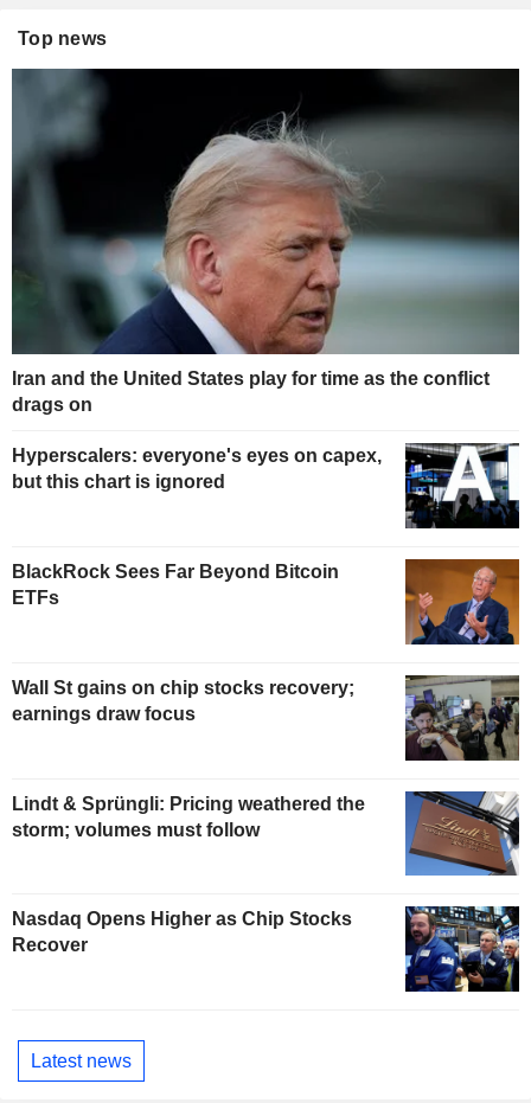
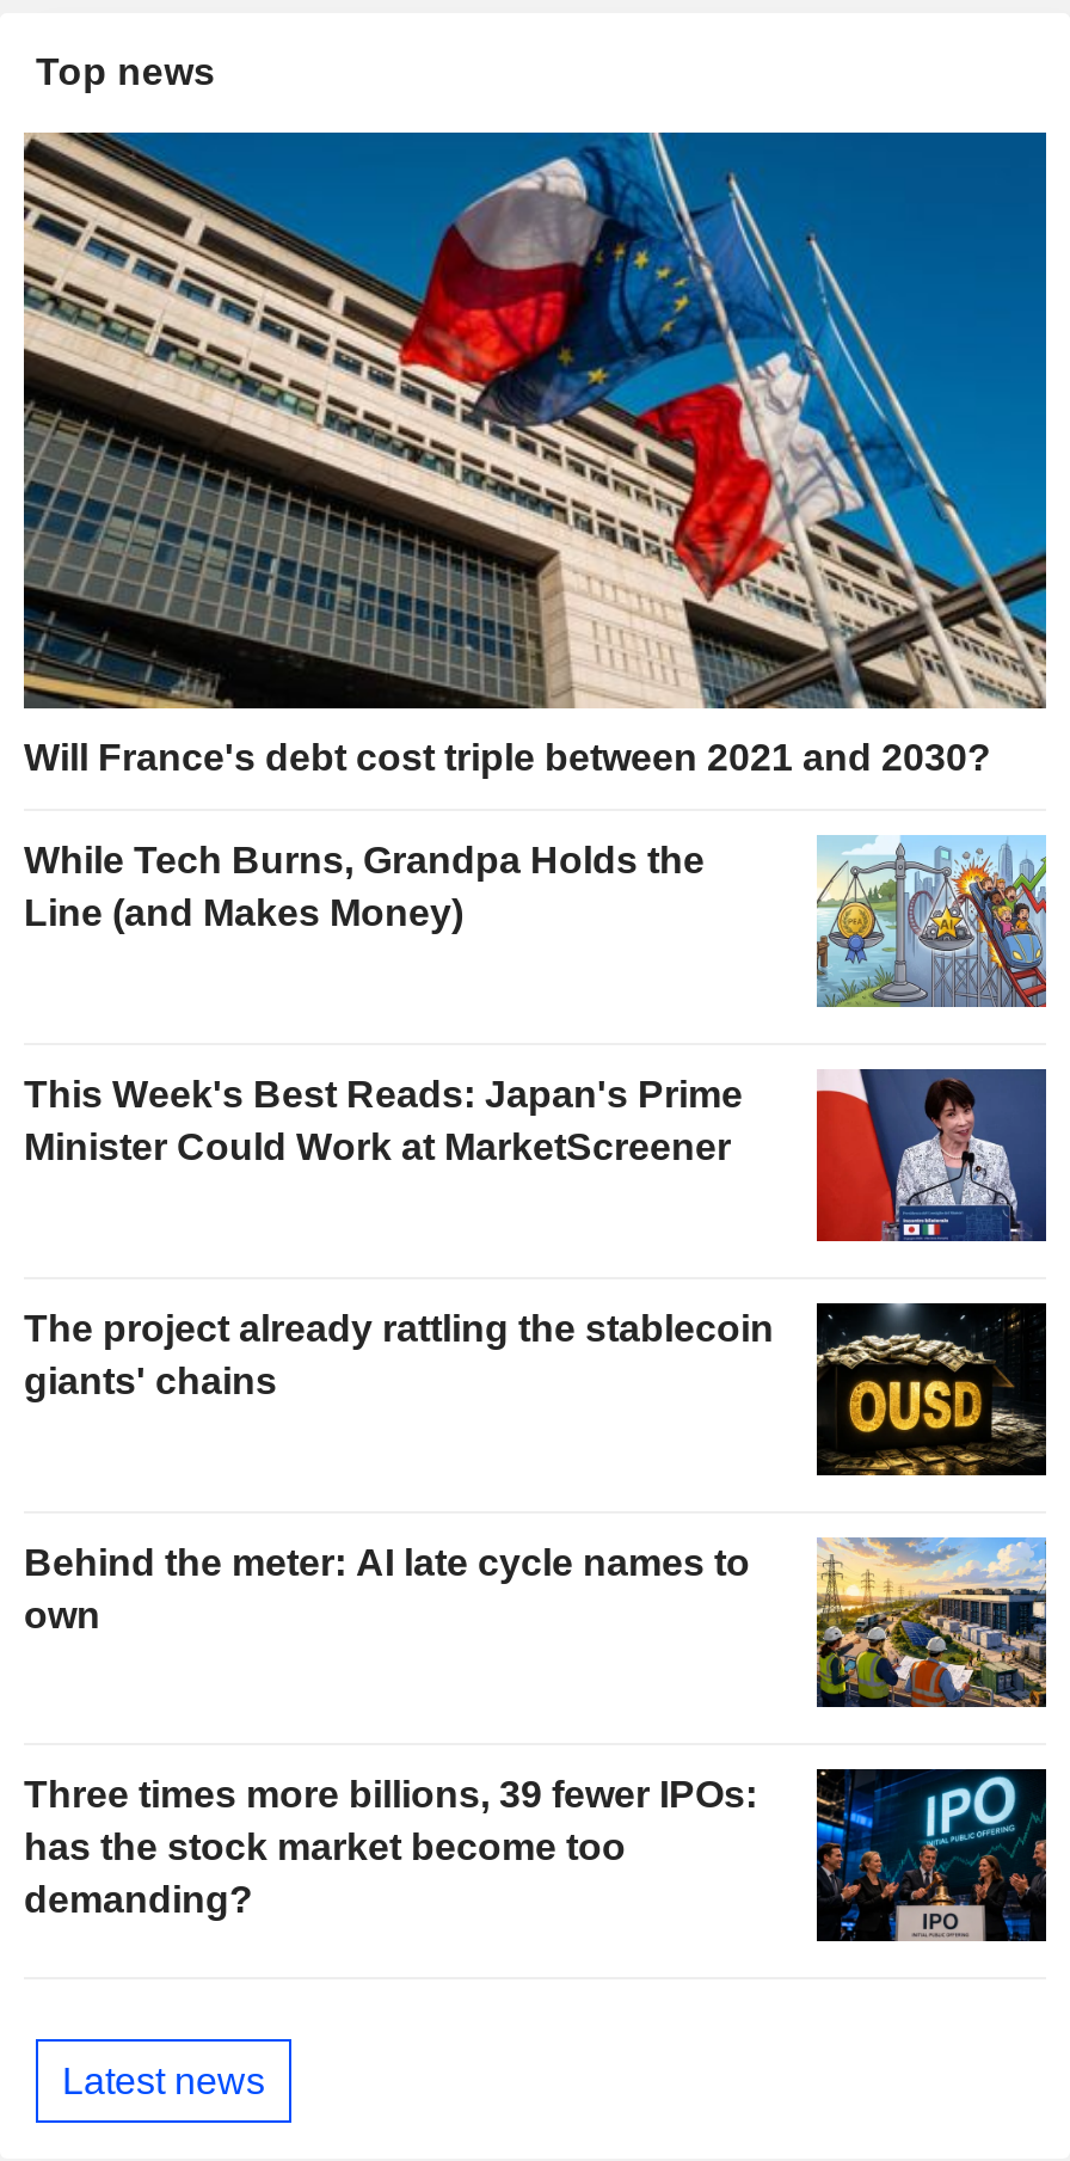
- [image]
- Iran and the United States play for time as the conflict
- drags on
+ [image]
+ Will France's debt cost triple between 2021 and 2030?

- Hyperscalers: everyone's eyes on capex,
- but this chart is ignored
+ While Tech Burns, Grandpa Holds the
+ Line (and Makes Money)

- [image]
+ [image]

- BlackRock Sees Far Beyond Bitcoin
- ETFs
+ This Week's Best Reads: Japan's Prime
+ Minister Could Work at MarketScreener

- [image]
+ [image]

- Wall St gains on chip stocks recovery;
- earnings draw focus
+ The project already rattling the stablecoin
+ giants' chains

- [image]
+ [image]

- [image]
- Lindt & Sprüngli: Pricing weathered the
- storm; volumes must follow
+ [image]
+ Behind the meter: AI late cycle names to
+ own

- Nasdaq Opens Higher as Chip Stocks
- Recover
+ Three times more billions, 39 fewer IPOs:
+ has the stock market become too
+ demanding?

- [image]
+ [image]
